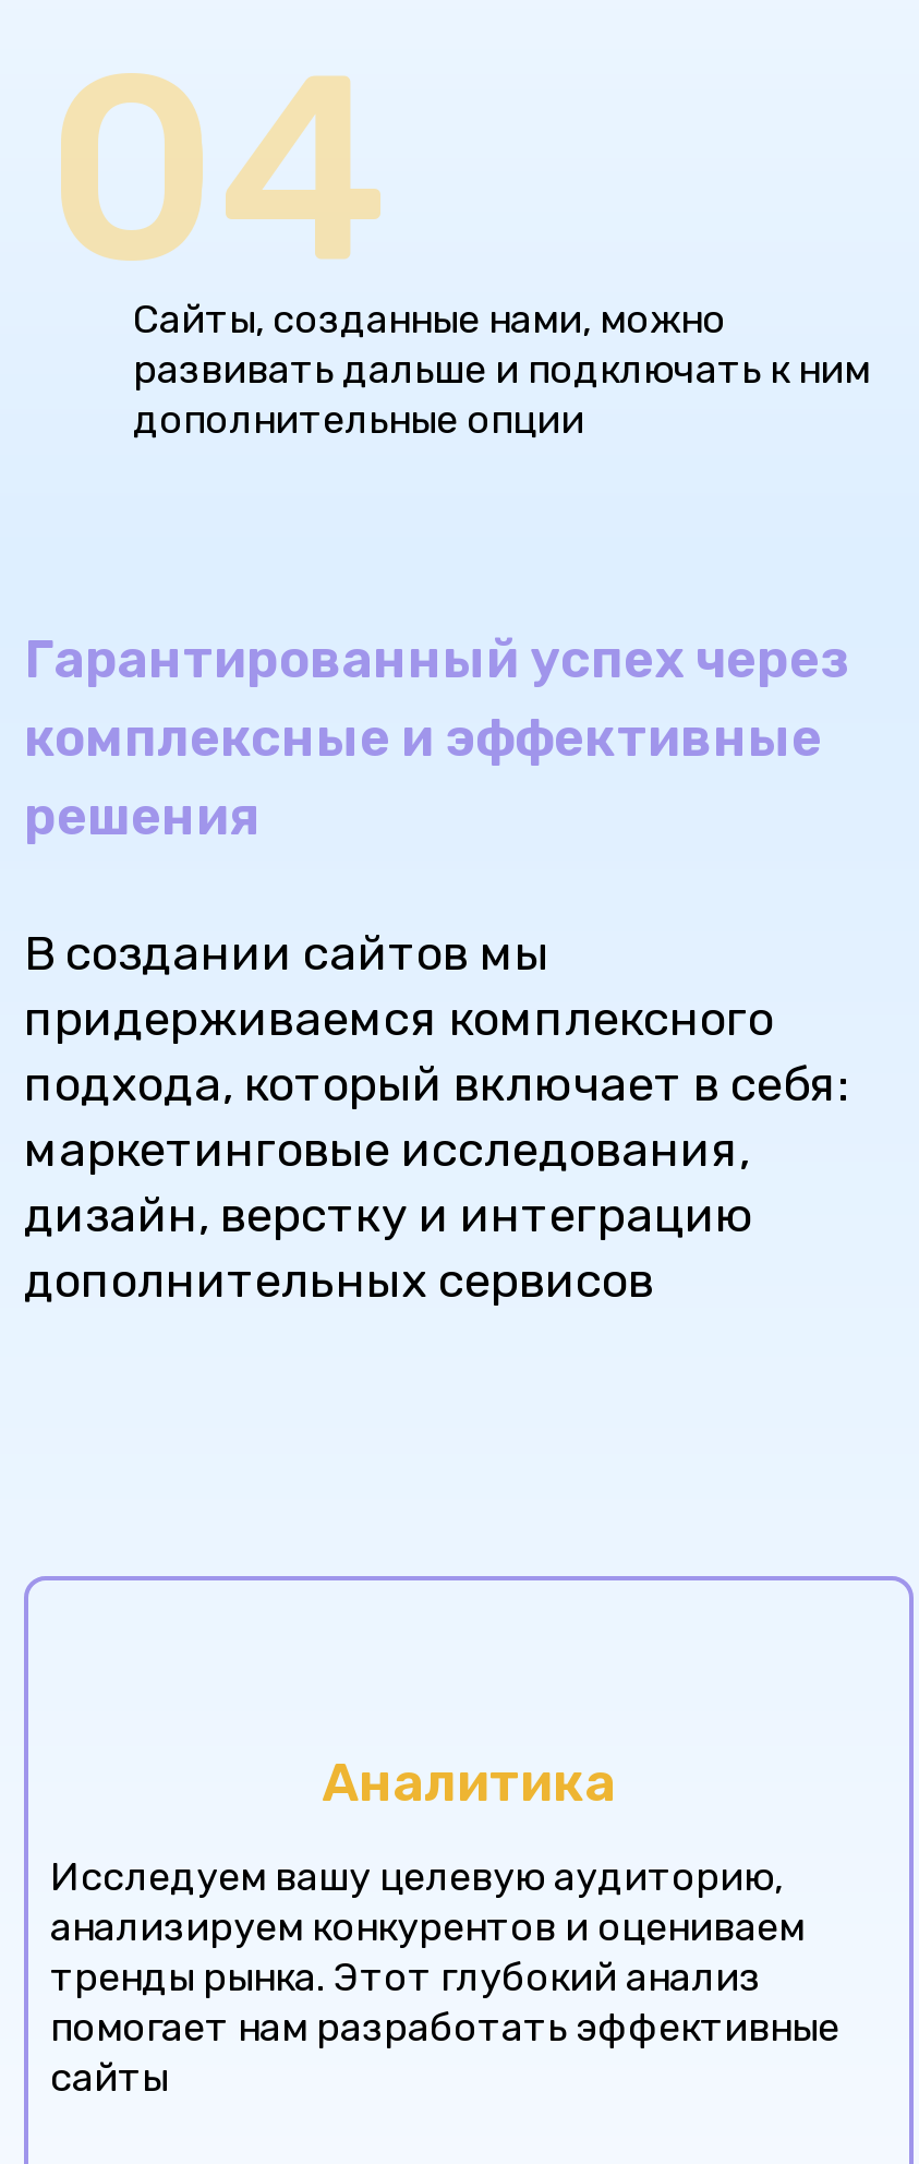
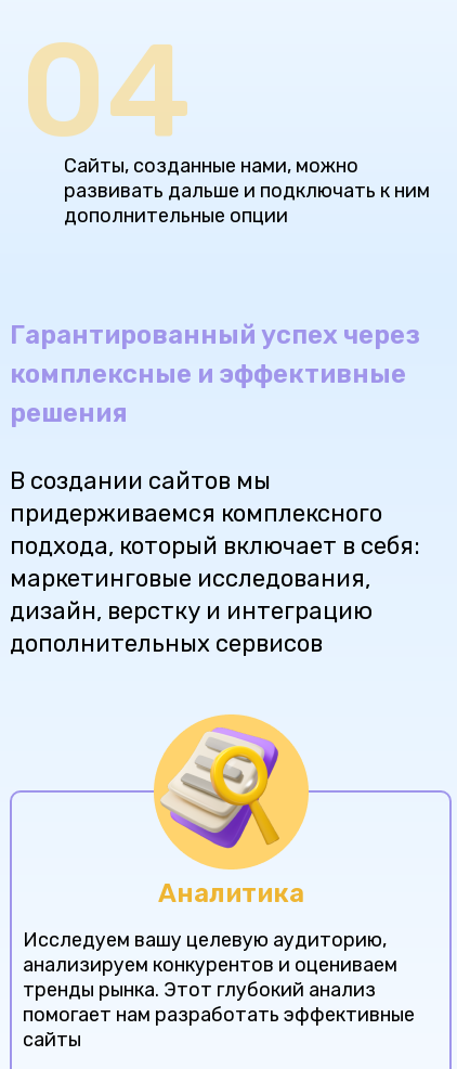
+ [image]
